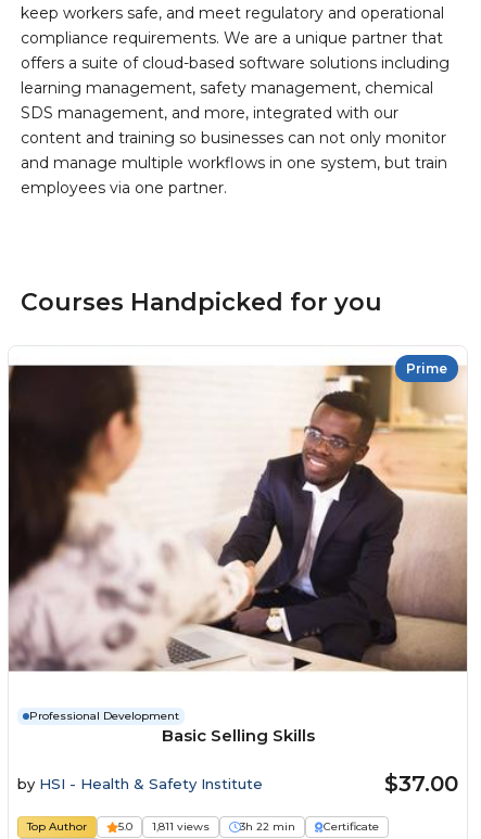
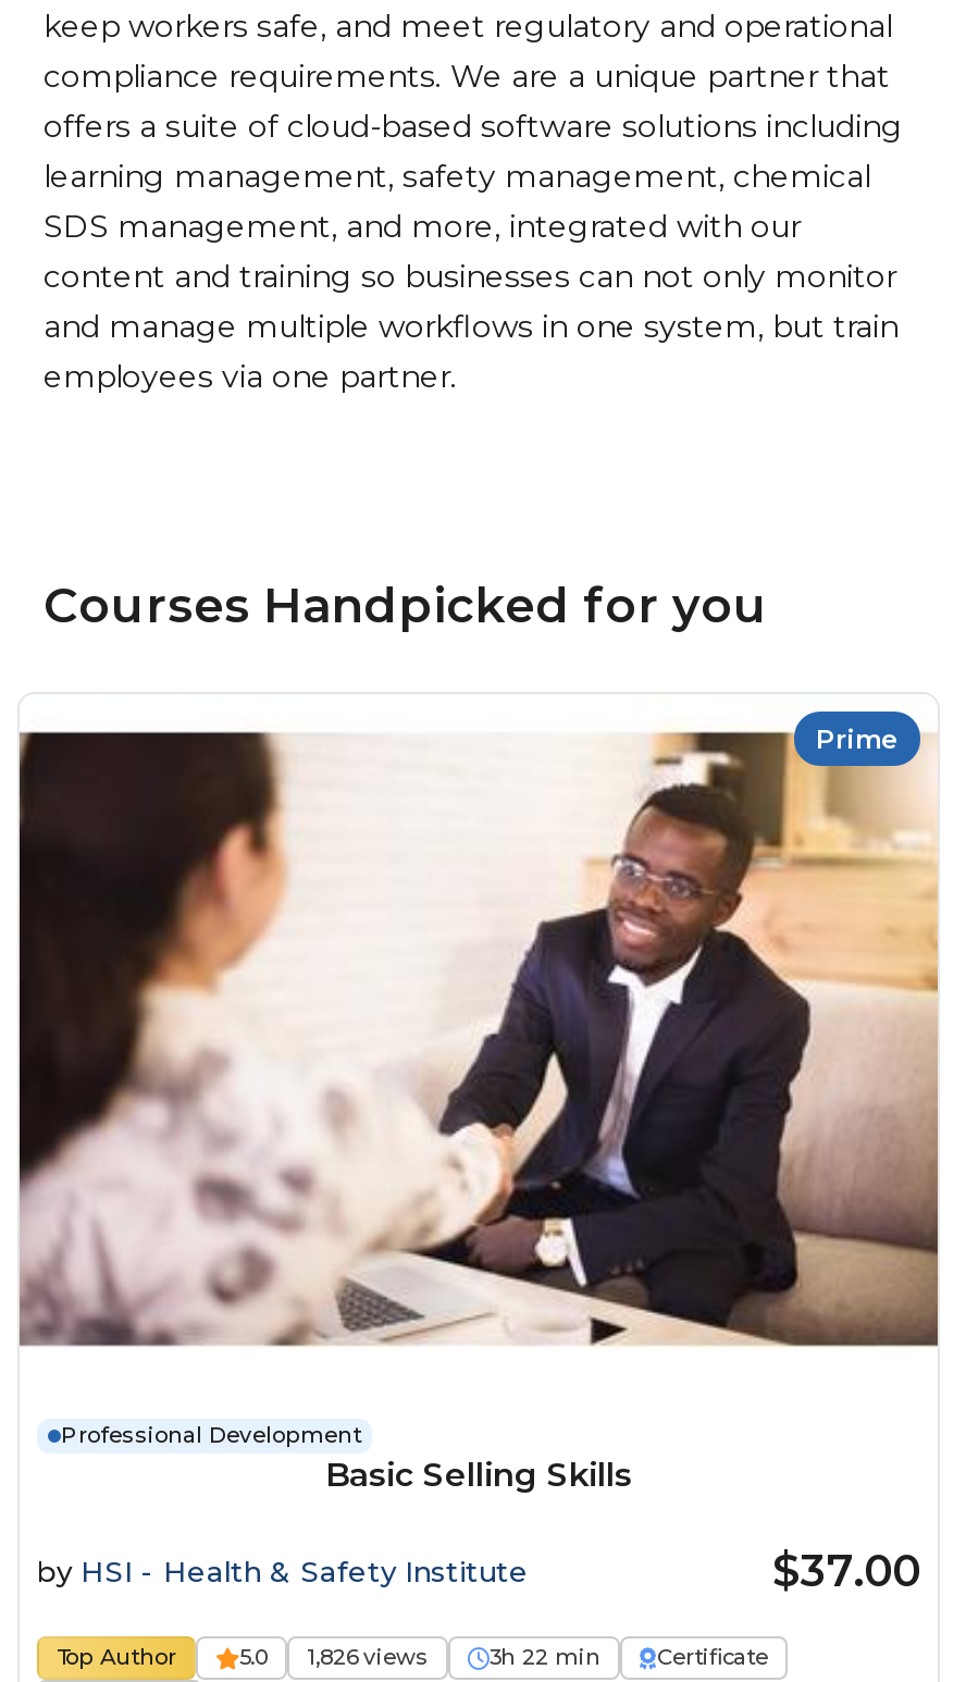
- 5.0 1,811 views
+ 5.0 1,826 views
